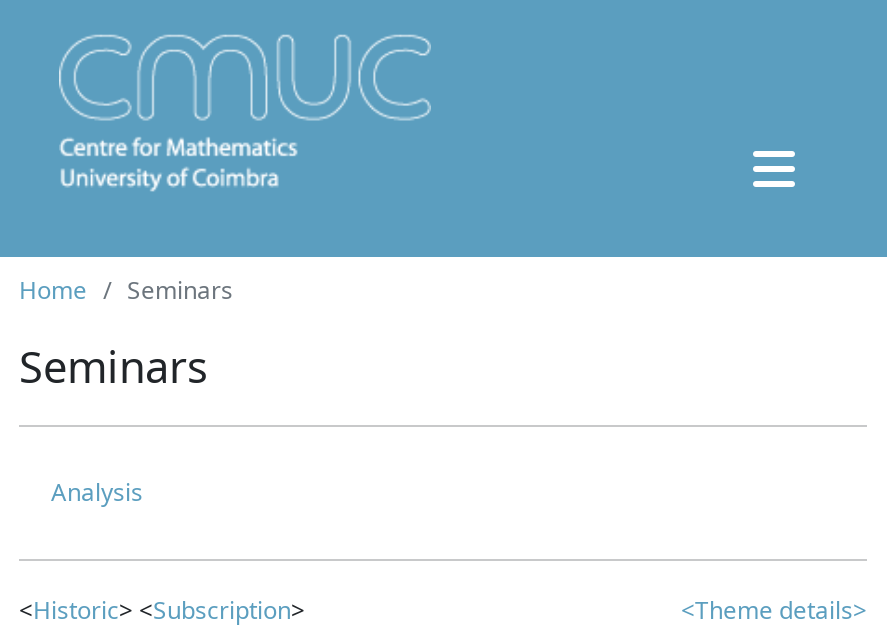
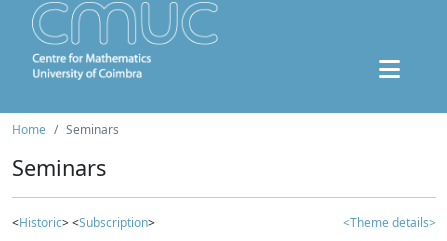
- Analysis
